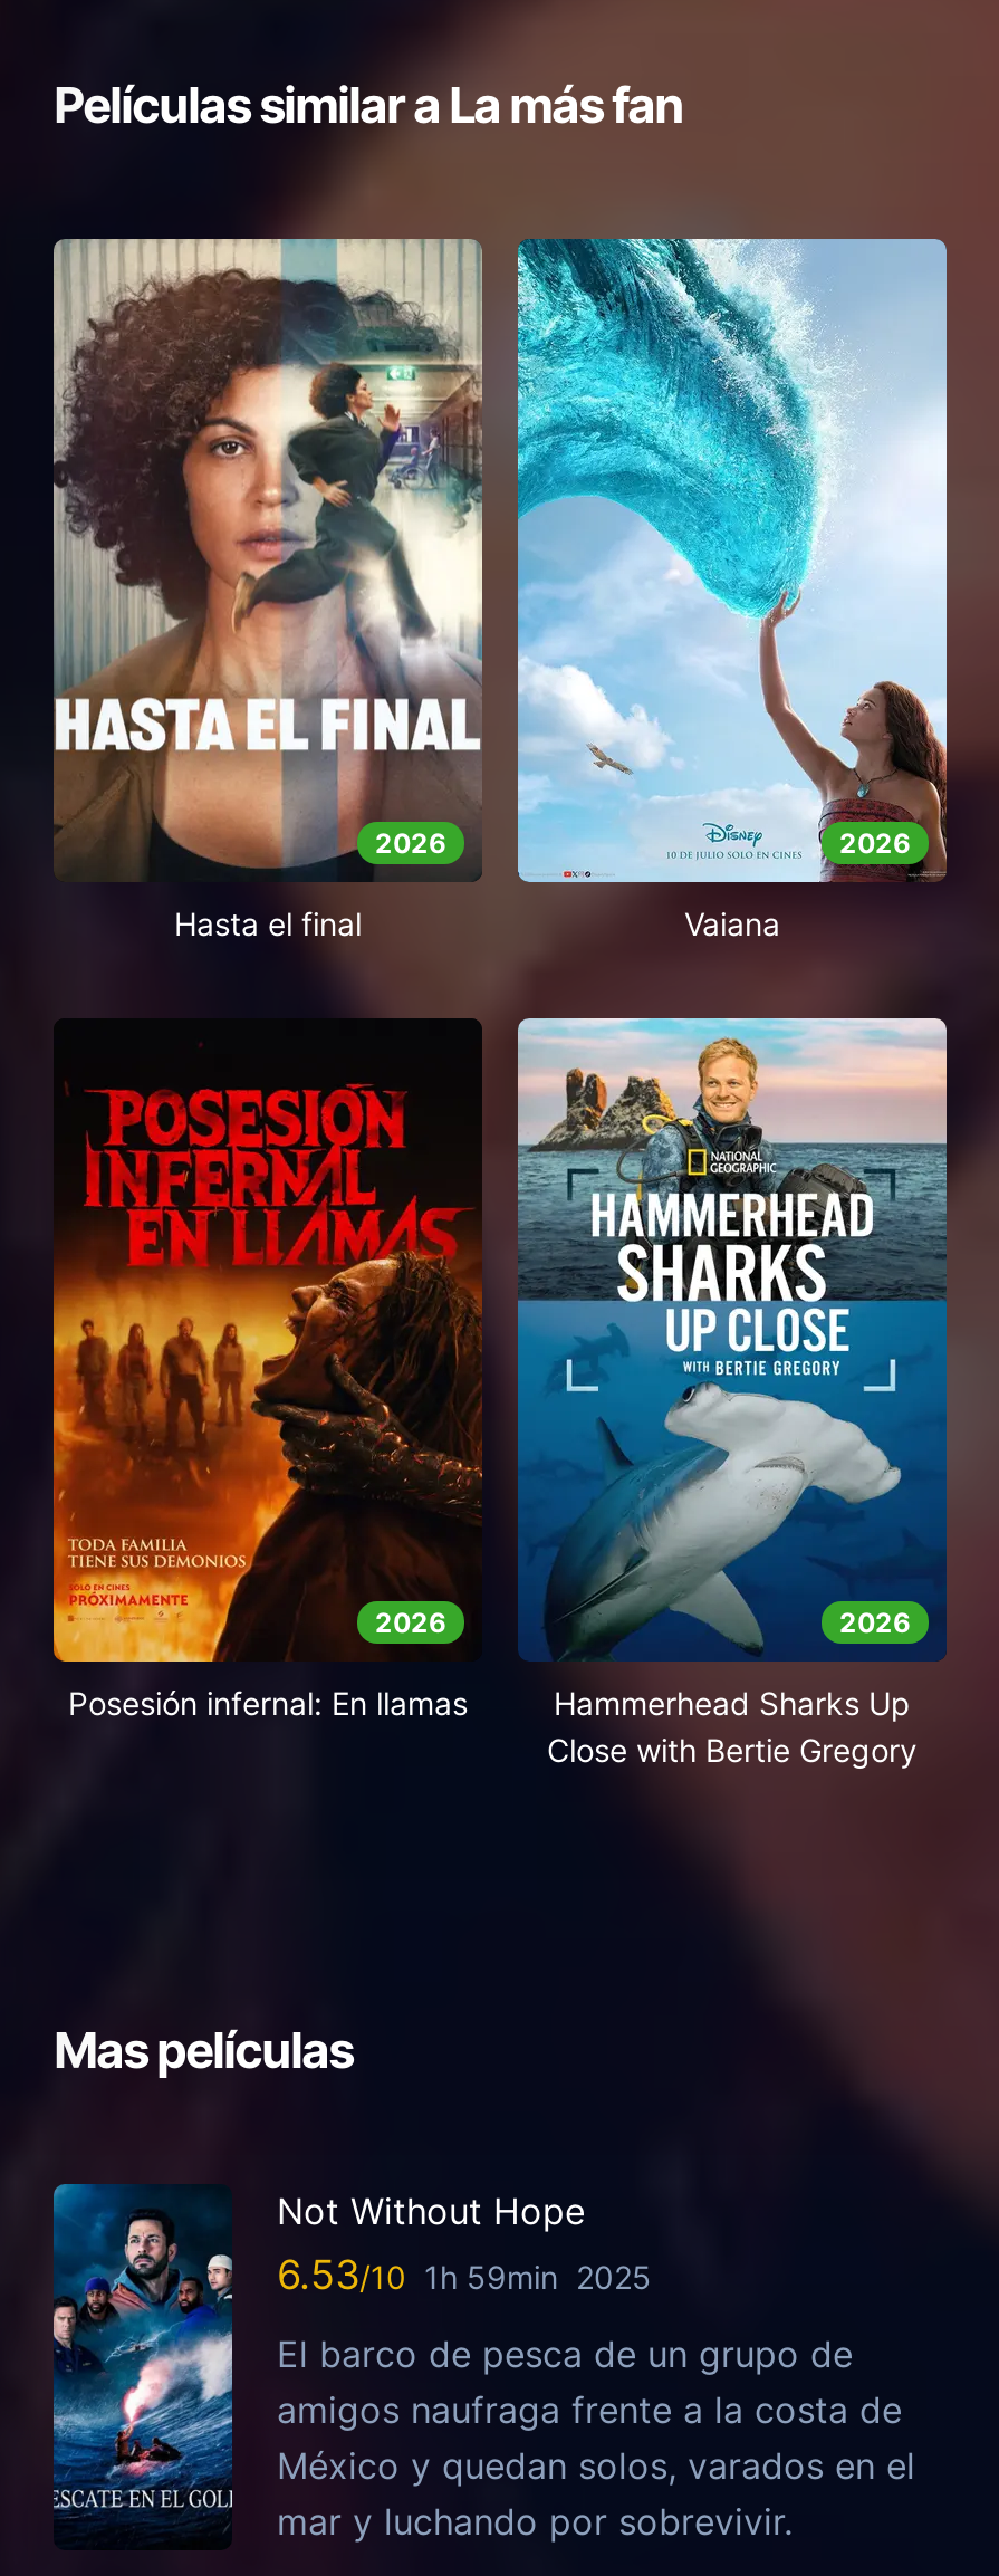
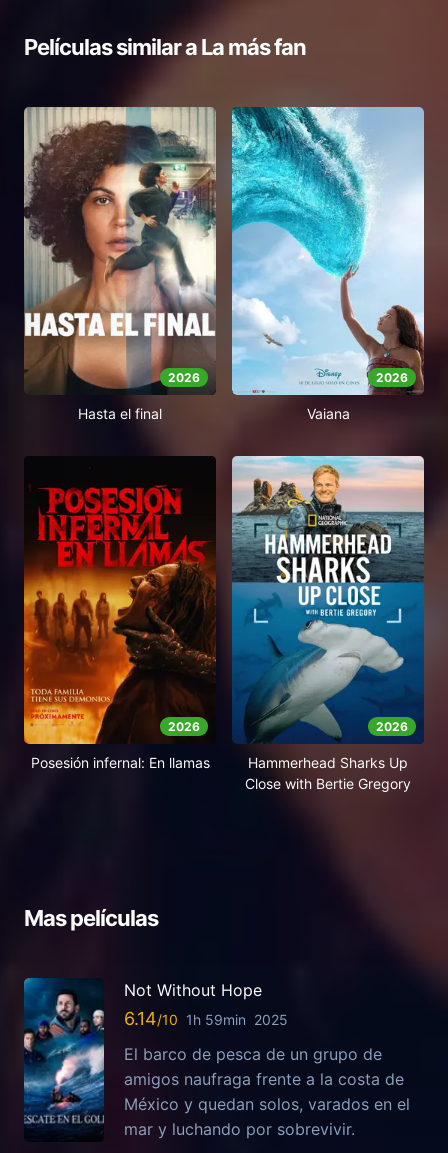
- 6.53 1h 59min 2025
+ 6.14 1h 59min 2025
